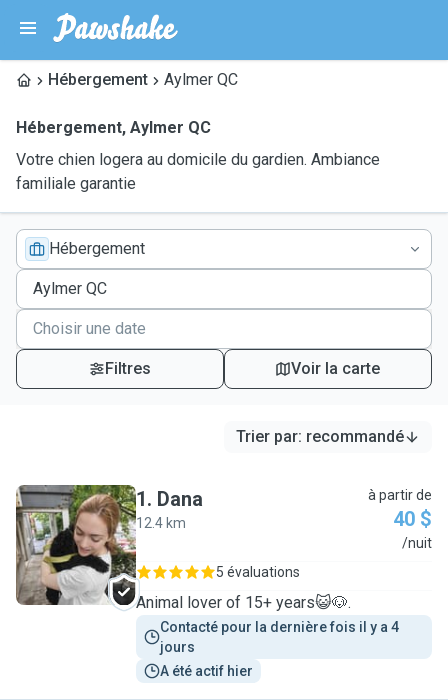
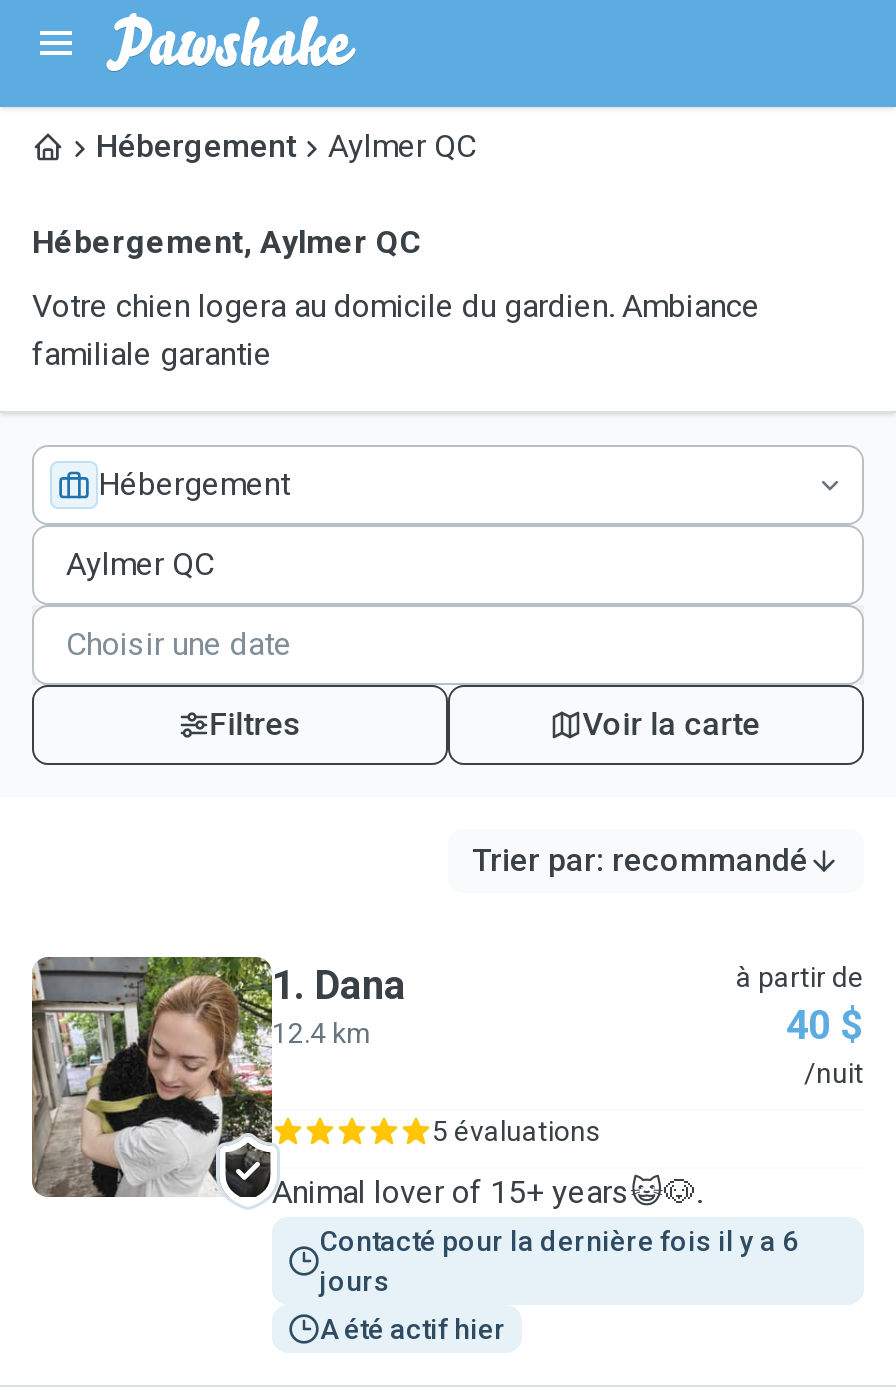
- Contacté pour la dernière fois il y a 4
+ Contacté pour la dernière fois il y a 6
